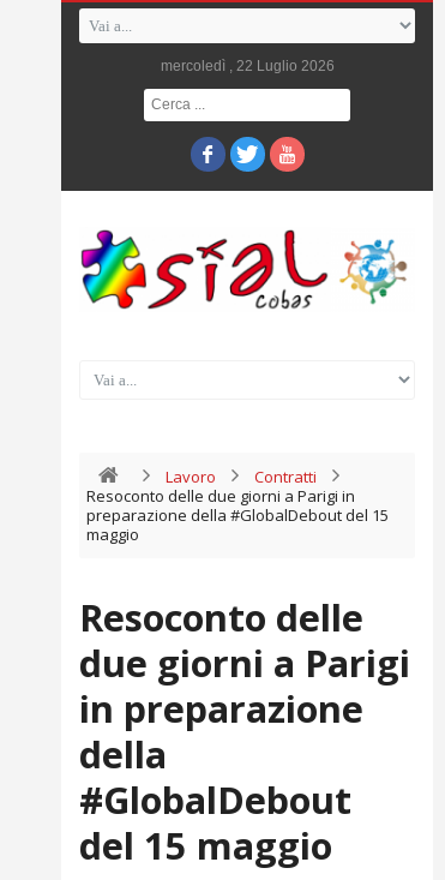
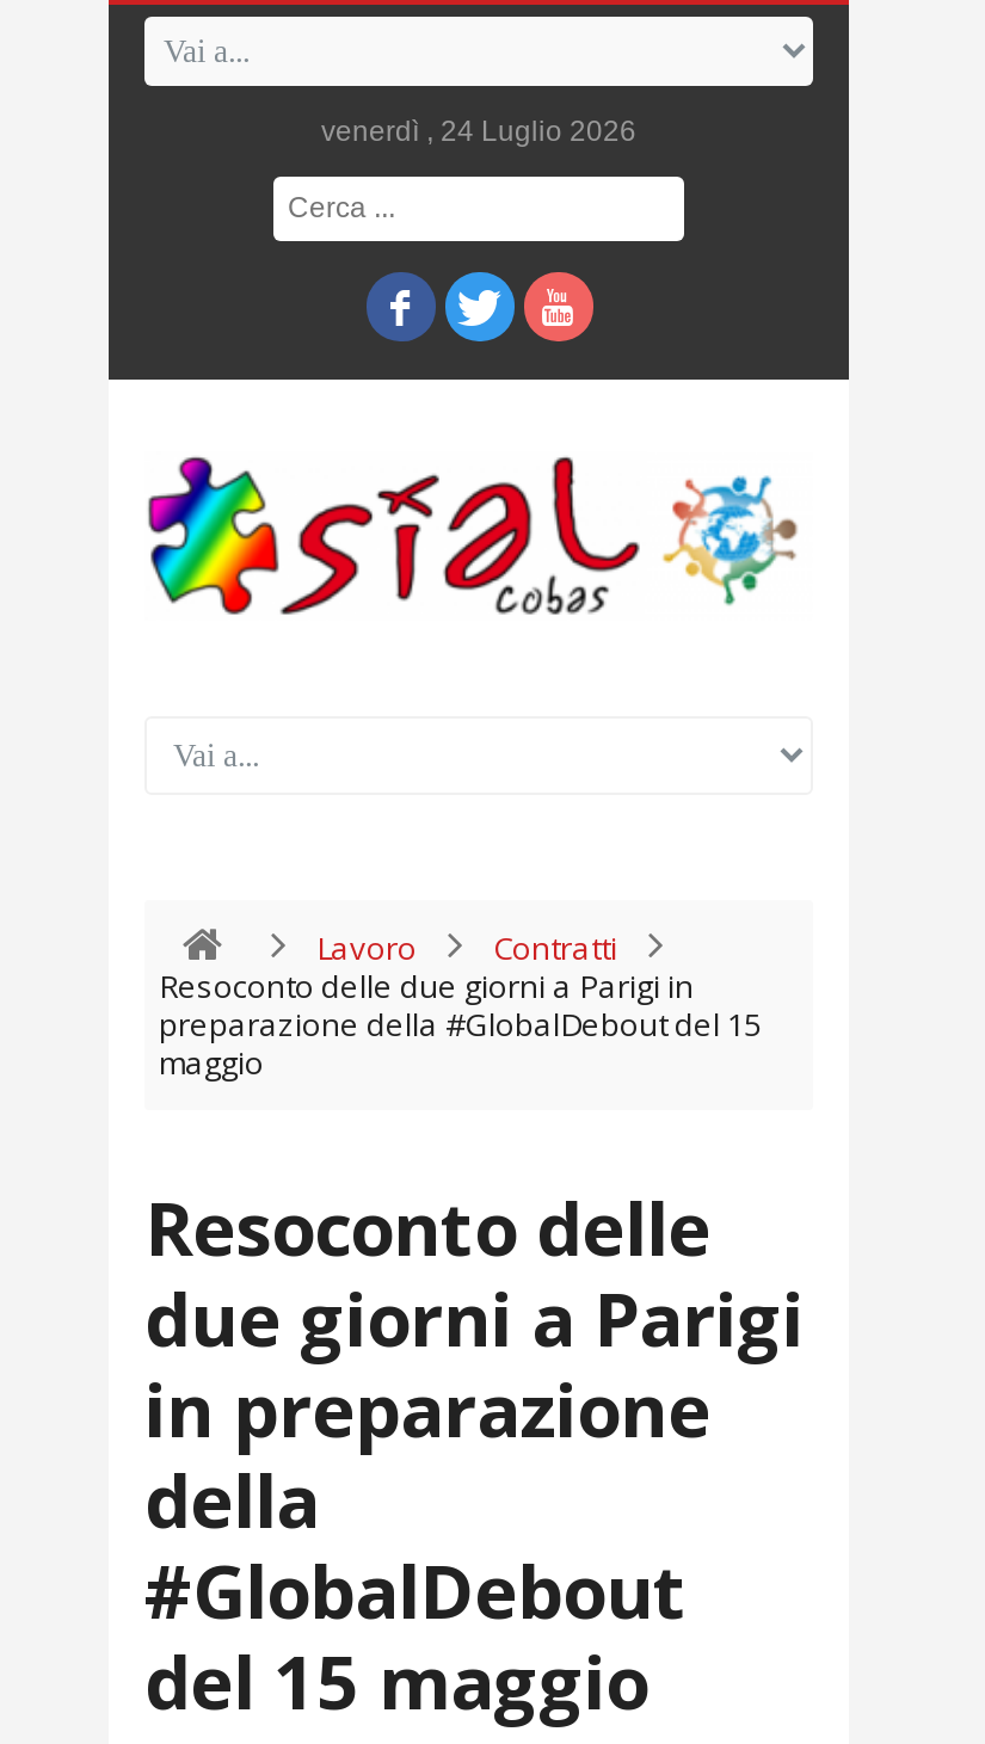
- mercoledì , 22 Luglio 2026
+ venerdì , 24 Luglio 2026
